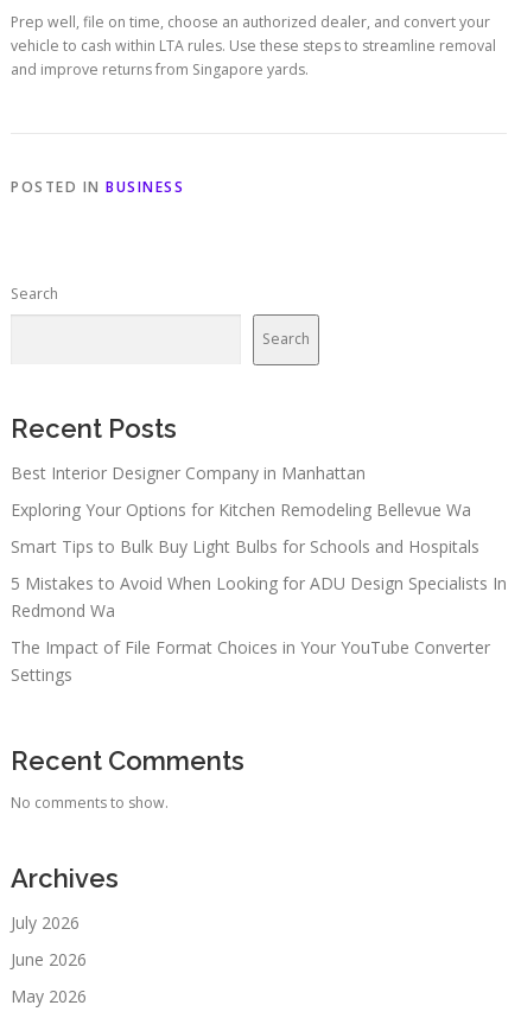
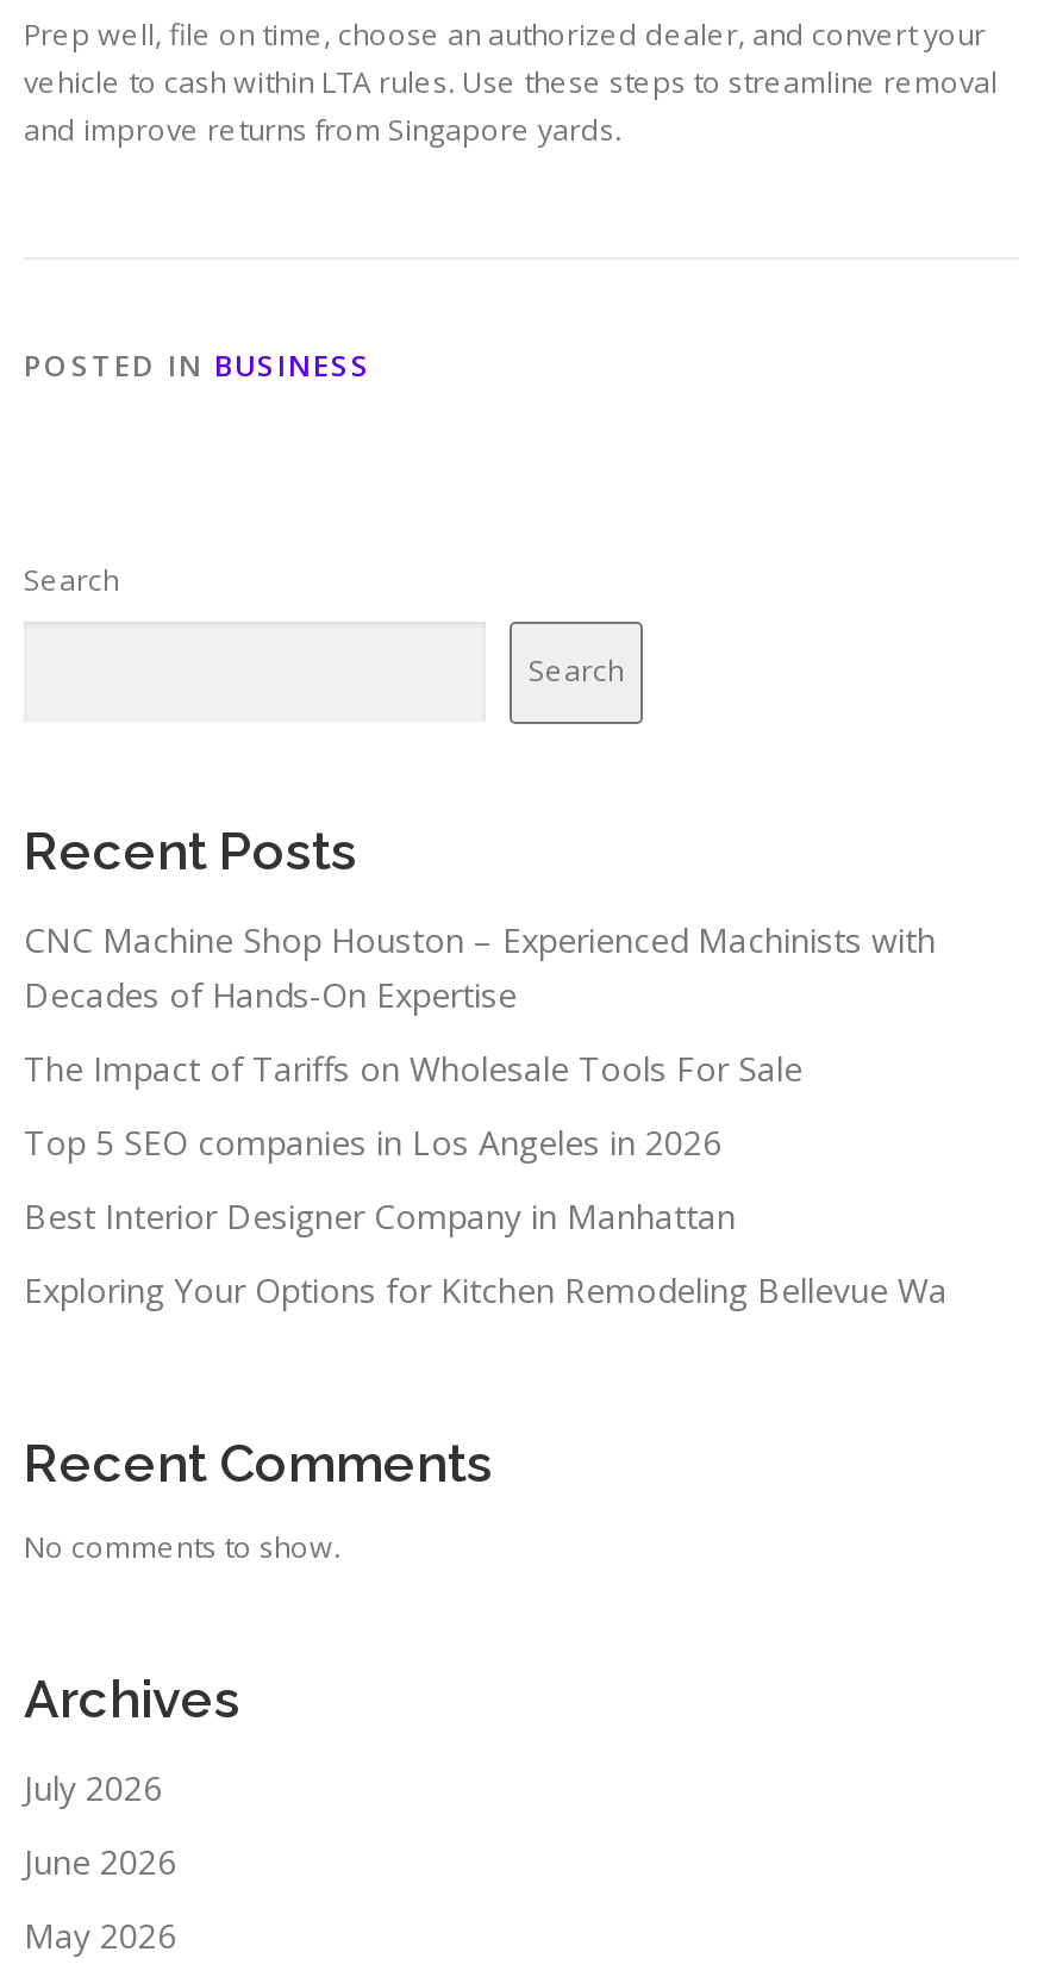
+ CNC Machine Shop Houston – Experienced Machinists with
+ Decades of Hands-On Expertise
+ The Impact of Tariffs on Wholesale Tools For Sale
+ Top 5 SEO companies in Los Angeles in 2026

moved down: Best Interior Designer Company in Manhattan | Exploring Your Options for Kitchen Remodeling Bellevue Wa

- Smart Tips to Bulk Buy Light Bulbs for Schools and Hospitals
- 5 Mistakes to Avoid When Looking for ADU Design Specialists In
- Redmond Wa
- The Impact of File Format Choices in Your YouTube Converter
- Settings
